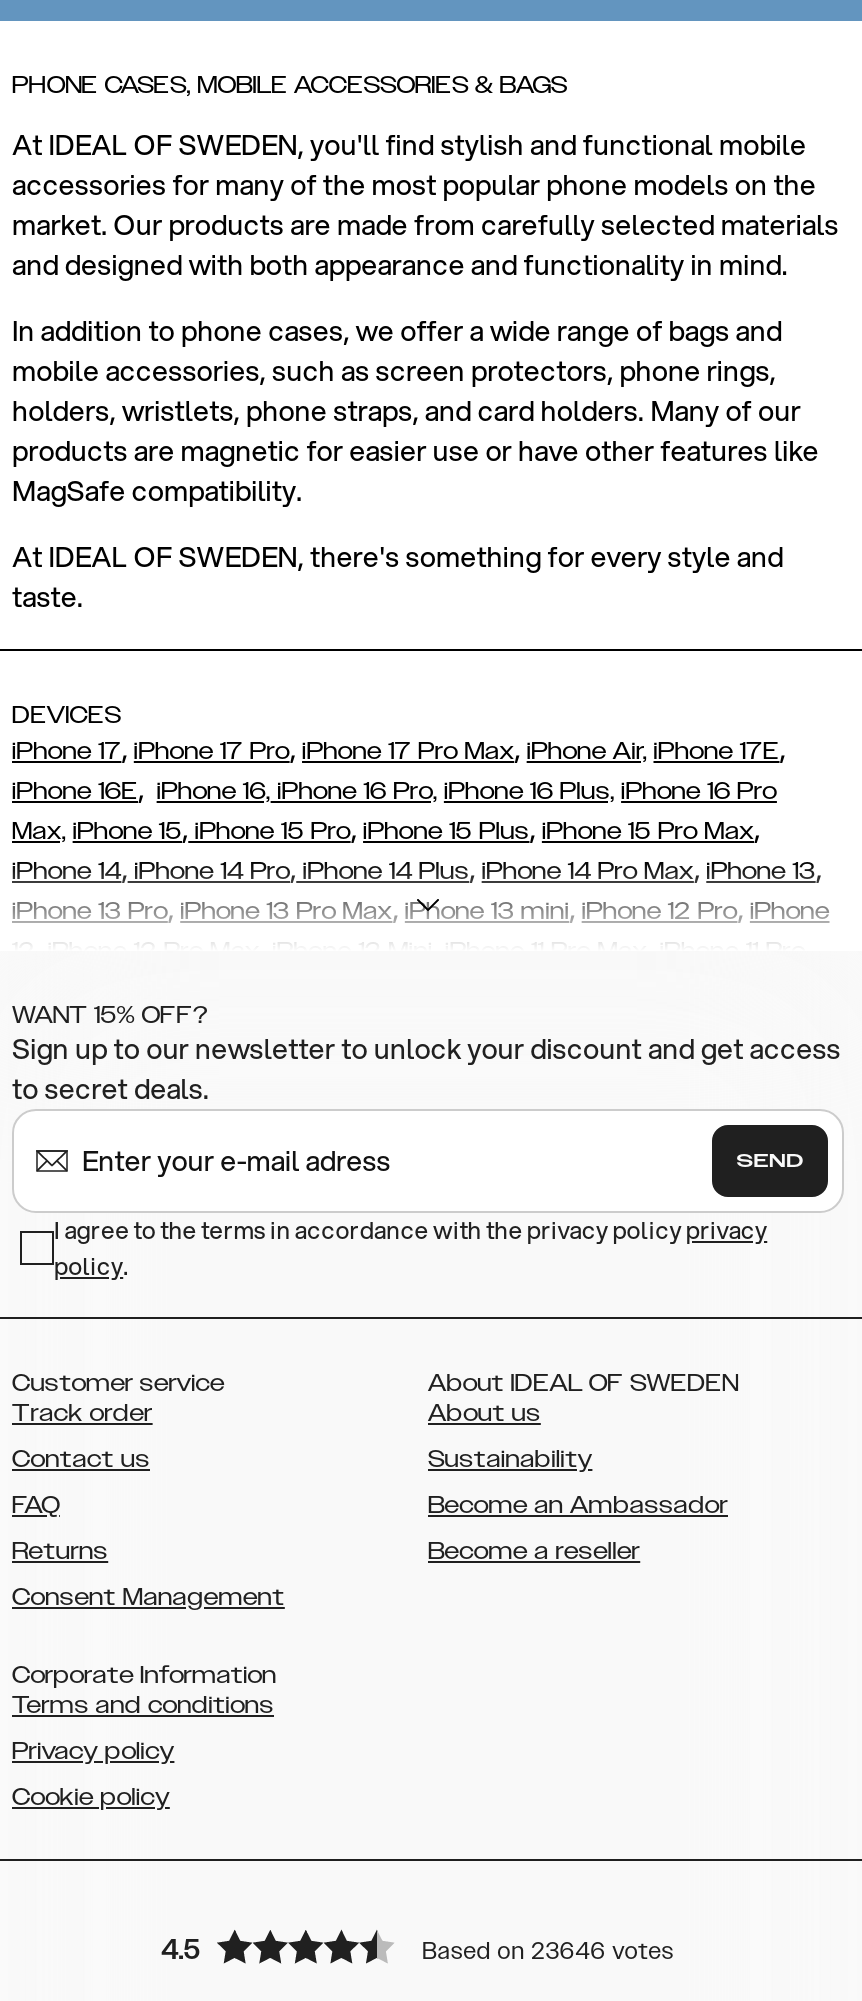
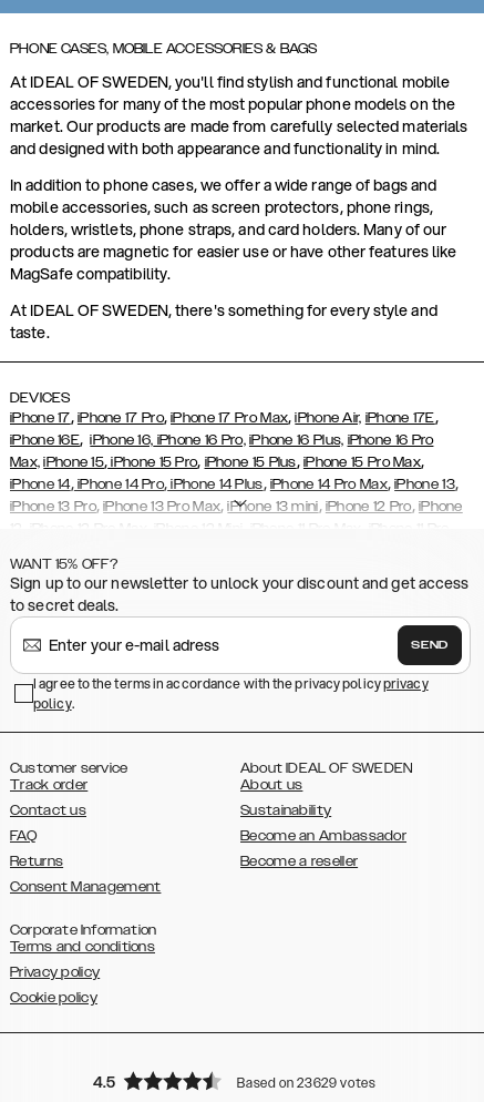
- Based on 23646 votes
+ Based on 23629 votes
